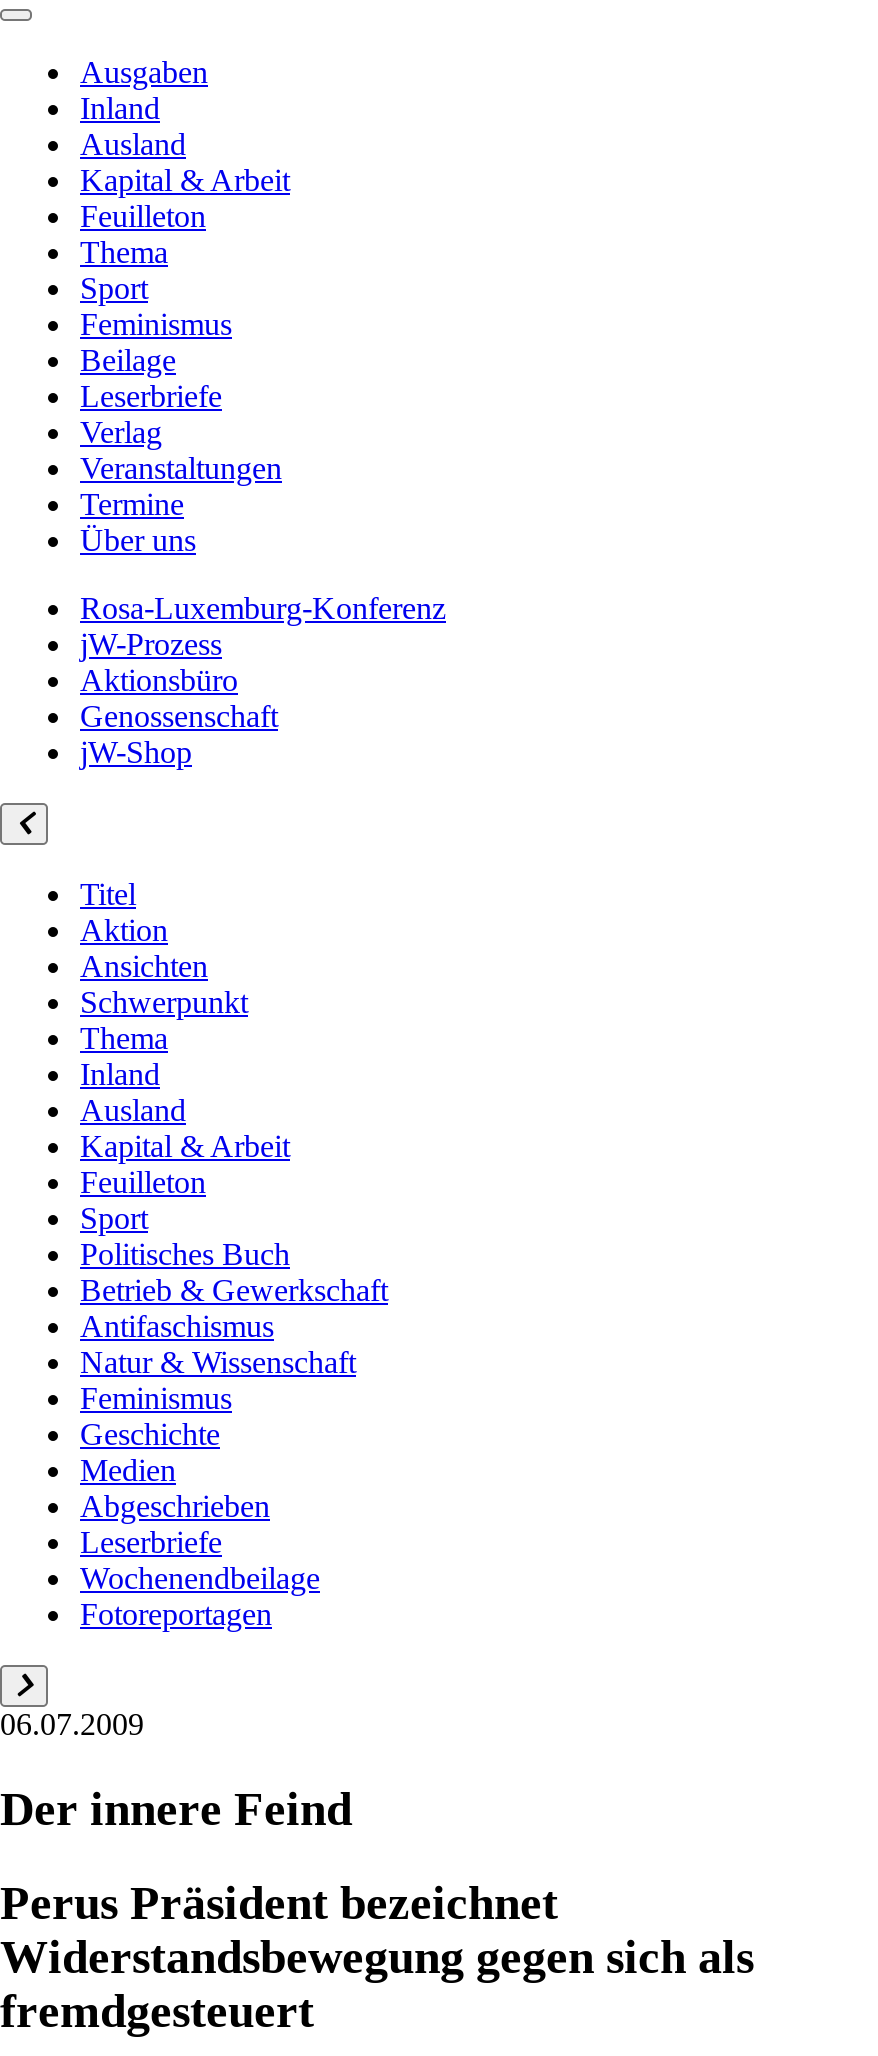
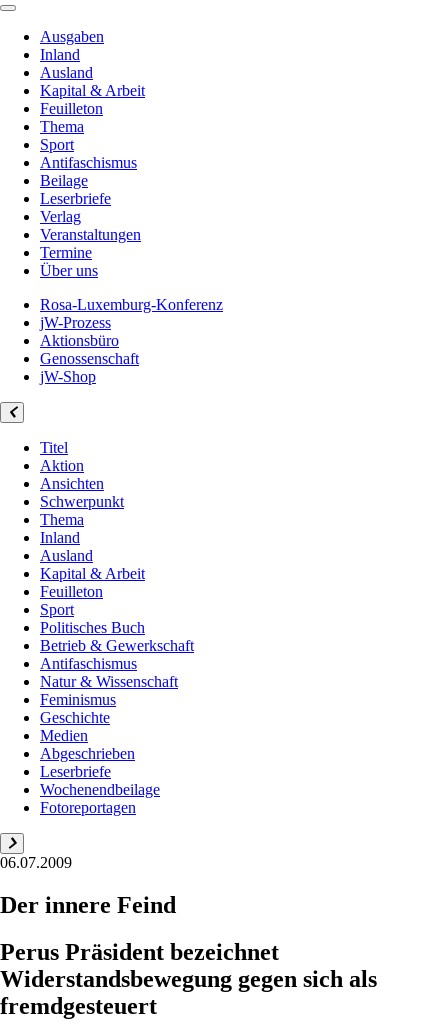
- Feminismus
+ Antifaschismus
